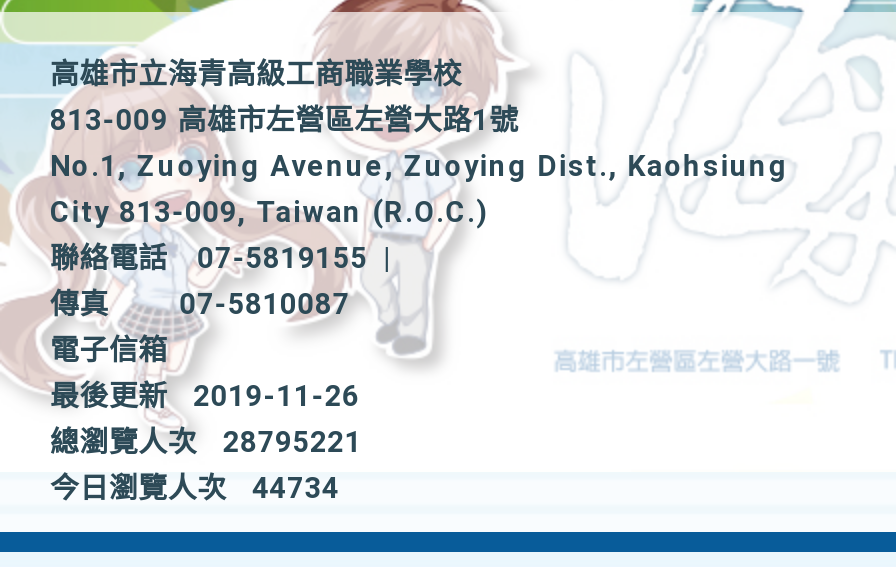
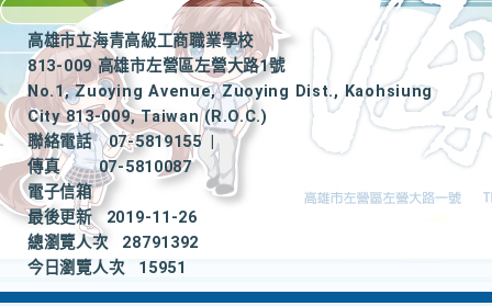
- 總瀏覽人次 28795221
+ 總瀏覽人次 28791392

- 今日瀏覽人次 44734
+ 今日瀏覽人次 15951
